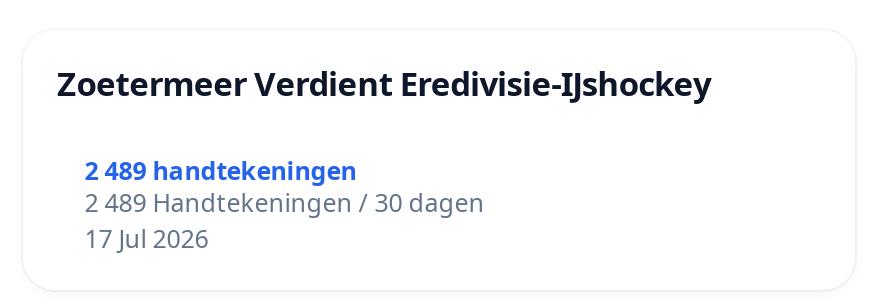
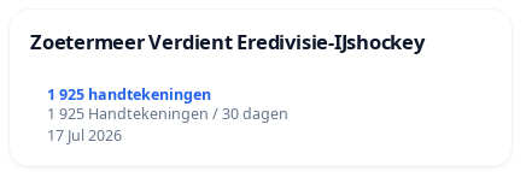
- 2 489 handtekeningen
+ 1 925 handtekeningen

- 2 489 Handtekeningen / 30 dagen
+ 1 925 Handtekeningen / 30 dagen
